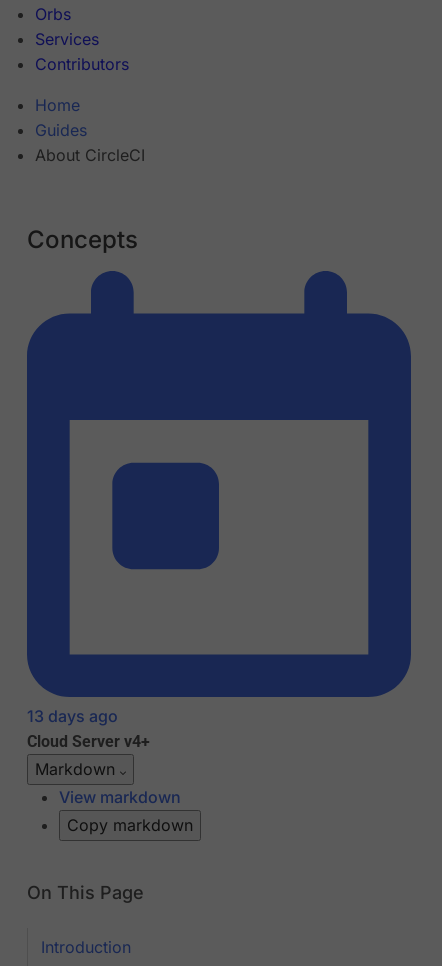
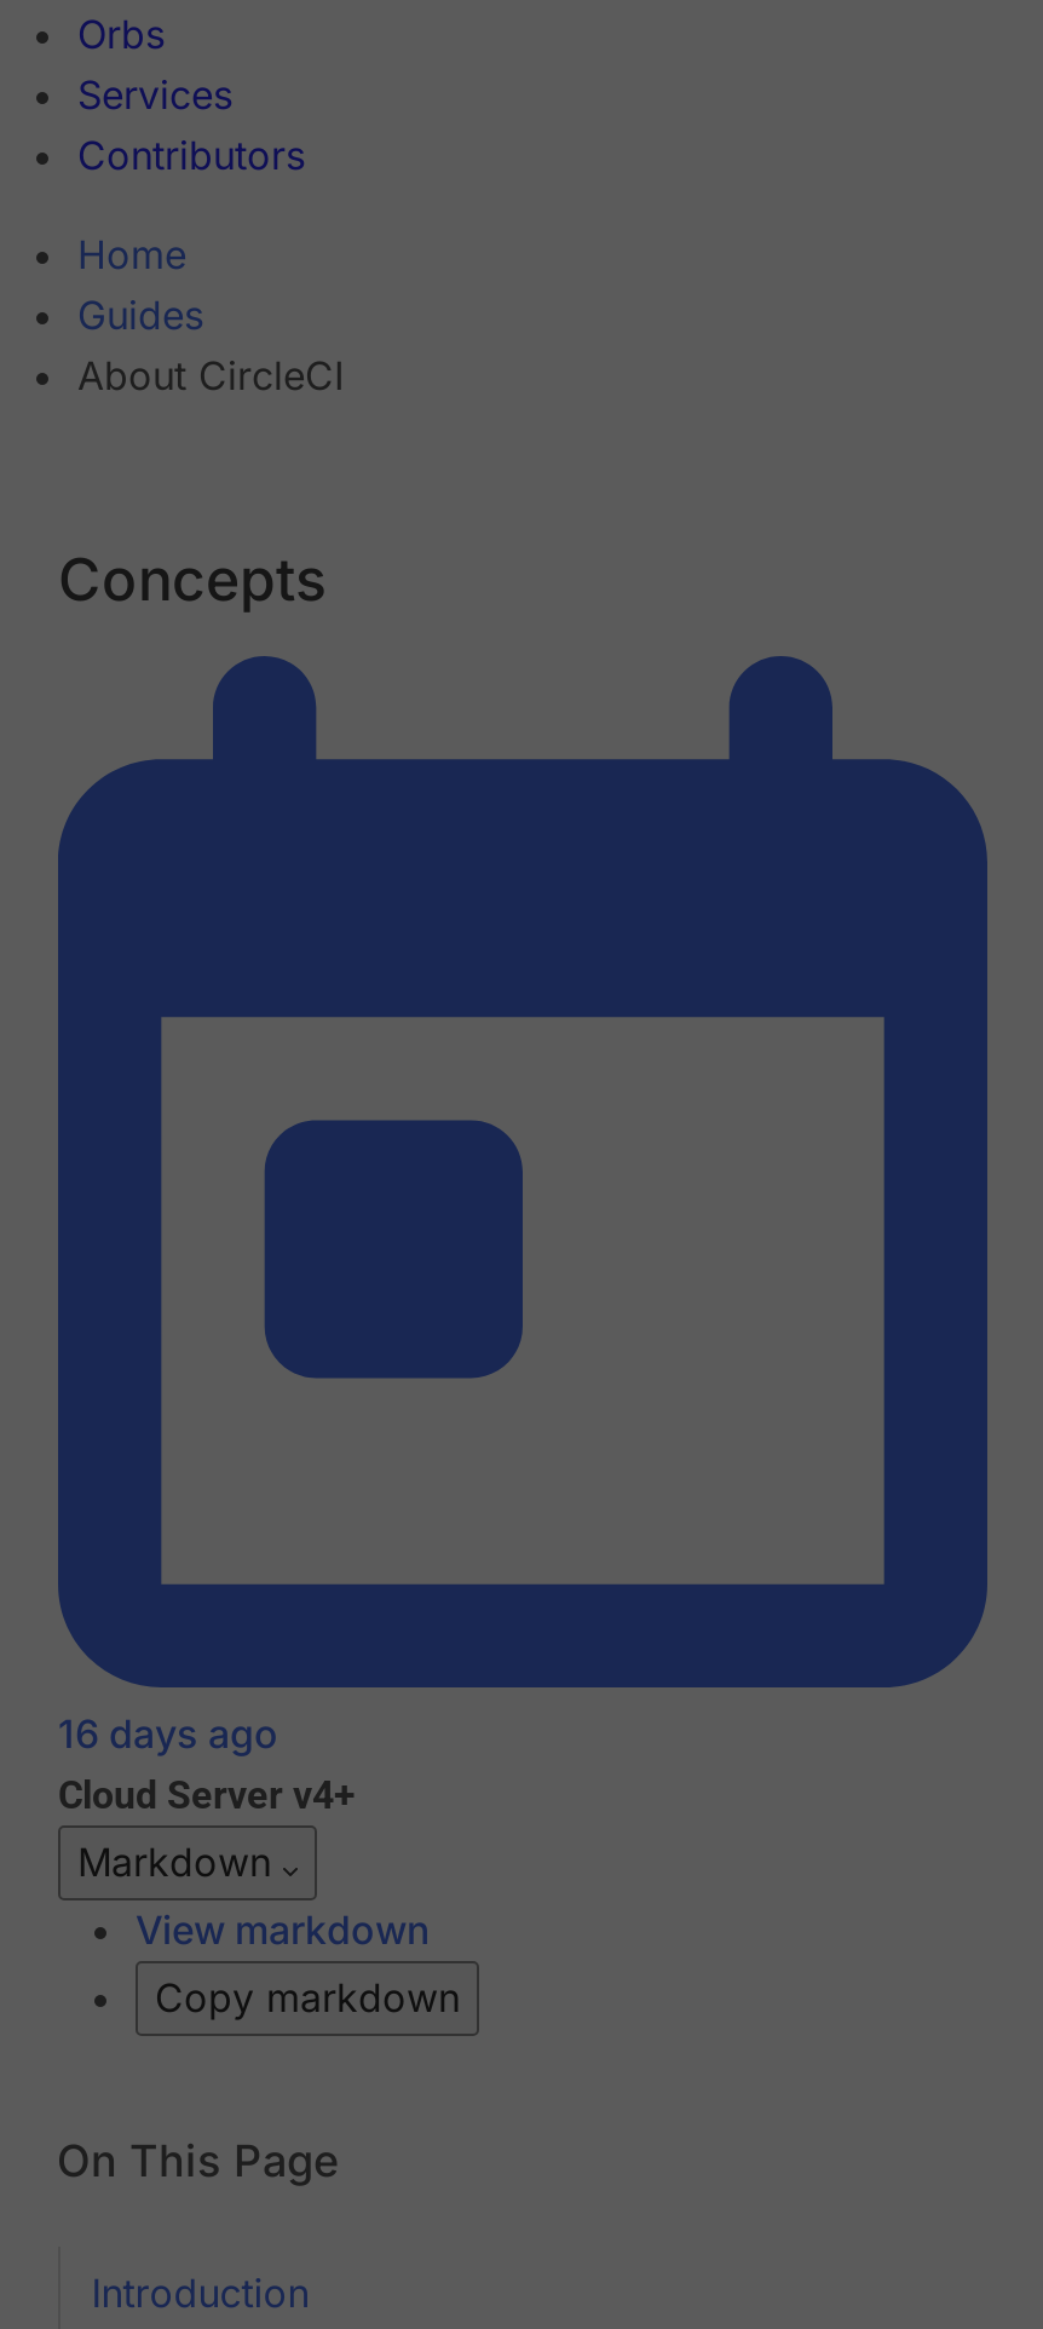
- 13 days ago
+ 16 days ago
